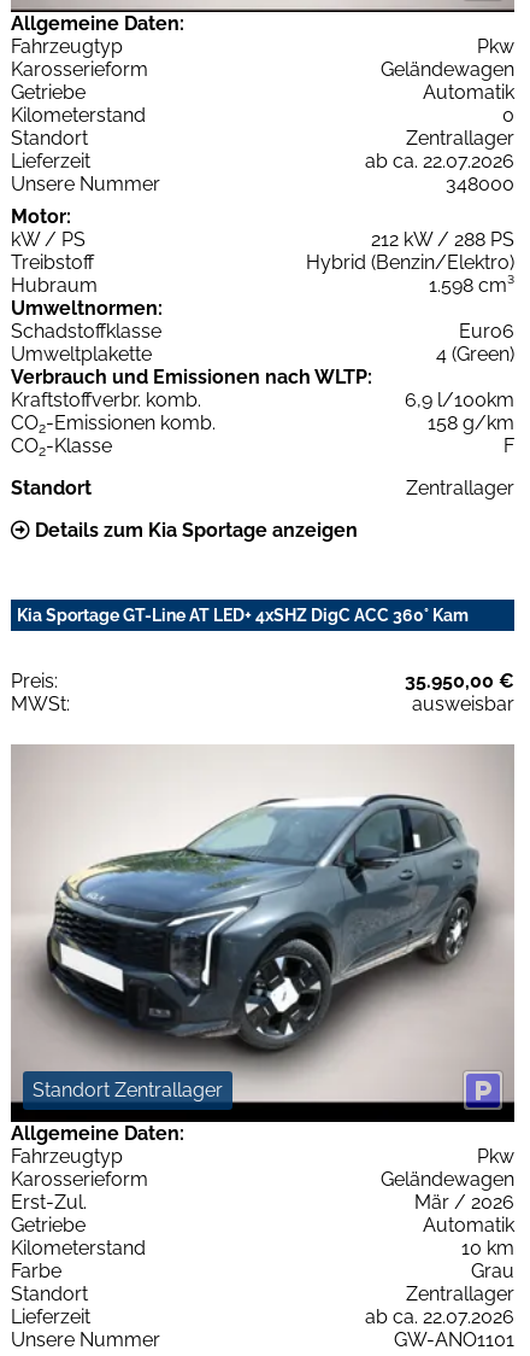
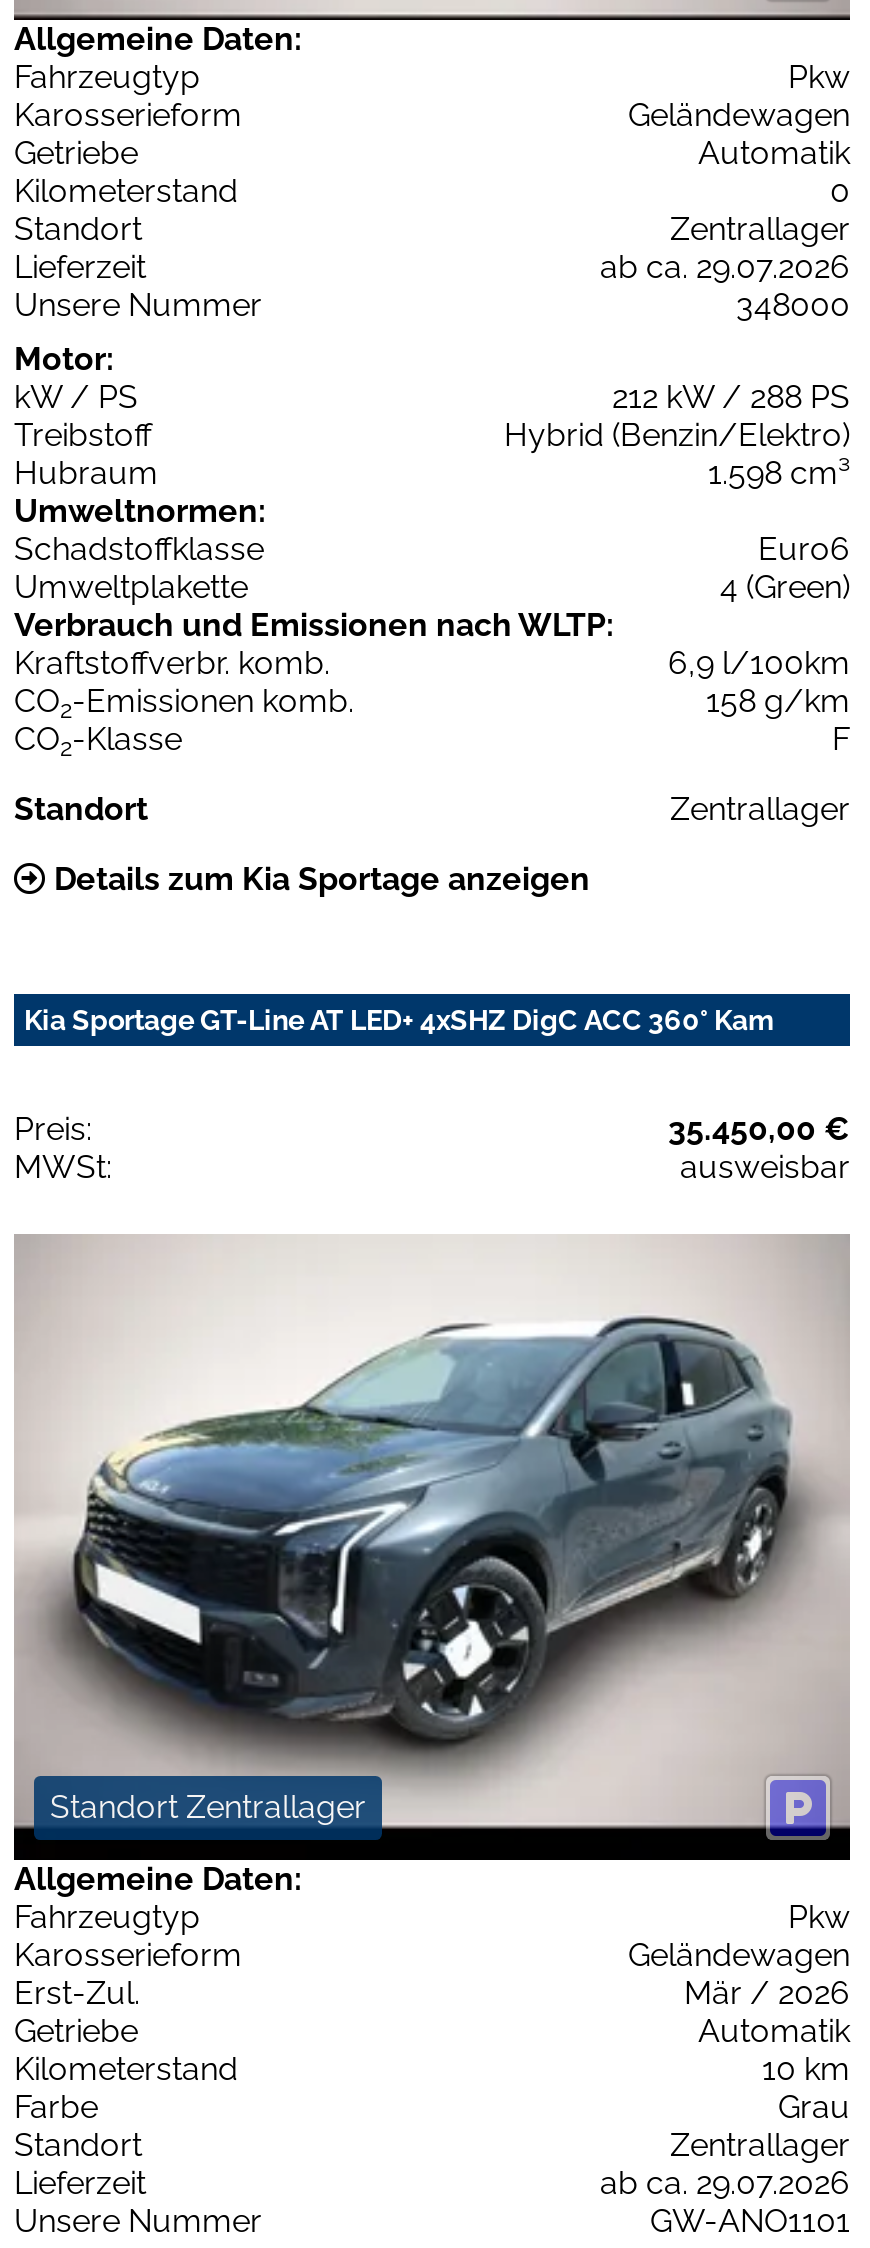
- ab ca. 22.07.2026
+ ab ca. 29.07.2026

- 35.950,00 €
+ 35.450,00 €

- ab ca. 22.07.2026
+ ab ca. 29.07.2026
